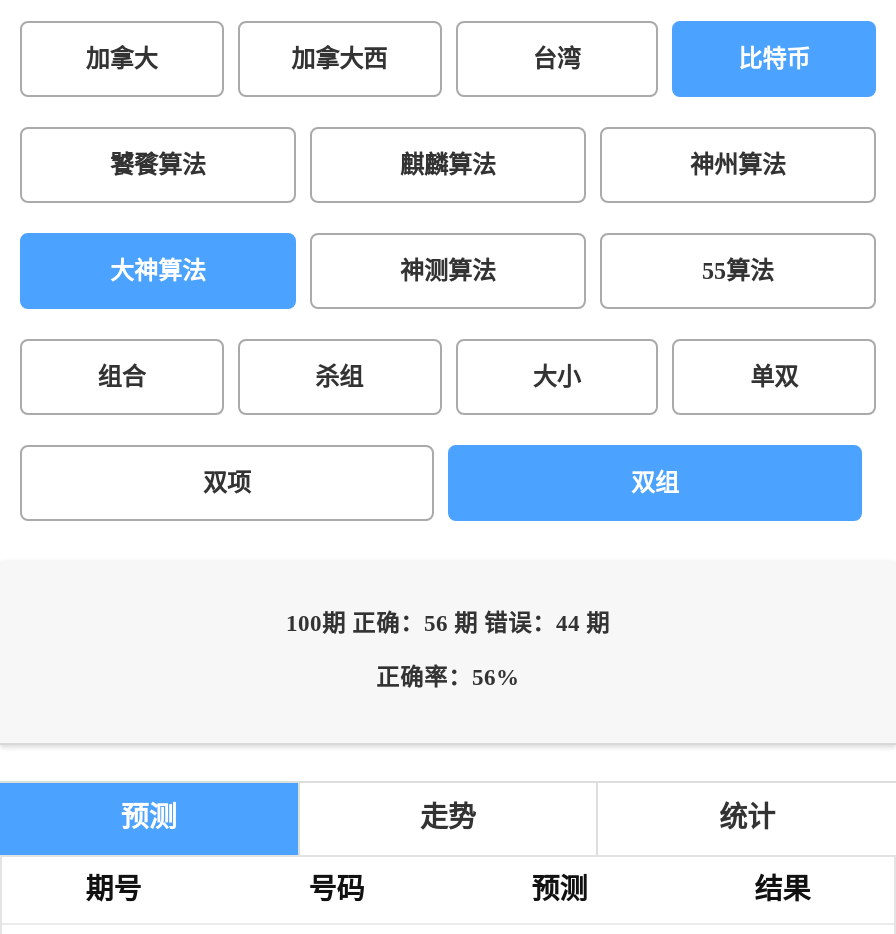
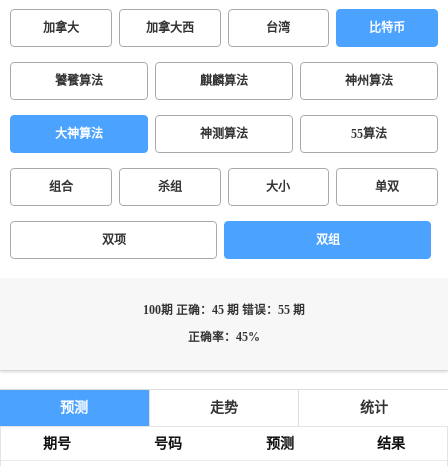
- 100期 正确：56 期 错误：44 期
+ 100期 正确：45 期 错误：55 期

- 正确率：56%
+ 正确率：45%
